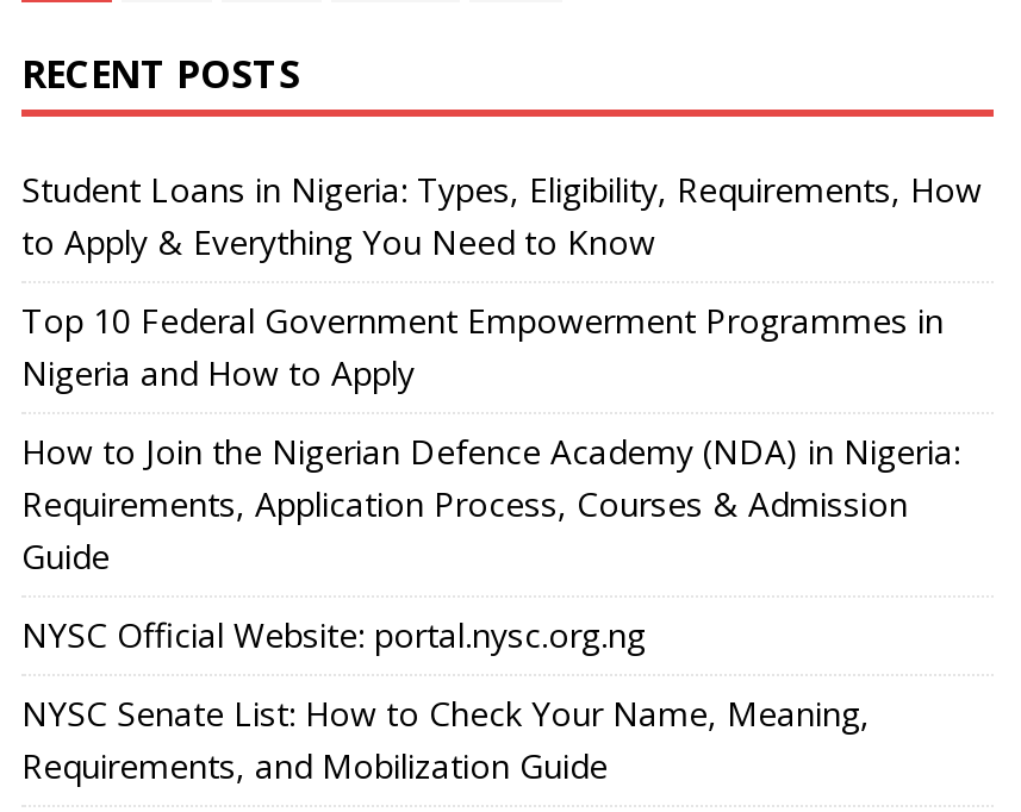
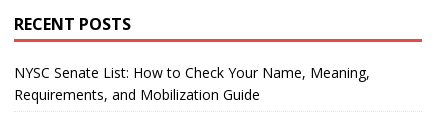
- Student Loans in Nigeria: Types, Eligibility, Requirements, How
- to Apply & Everything You Need to Know
- Top 10 Federal Government Empowerment Programmes in
- Nigeria and How to Apply
- How to Join the Nigerian Defence Academy (NDA) in Nigeria:
- Requirements, Application Process, Courses & Admission
- Guide
- NYSC Official Website: portal.nysc.org.ng
